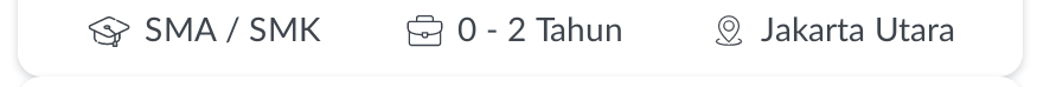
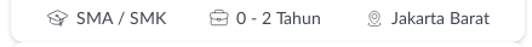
- Jakarta Utara
+ Jakarta Barat
